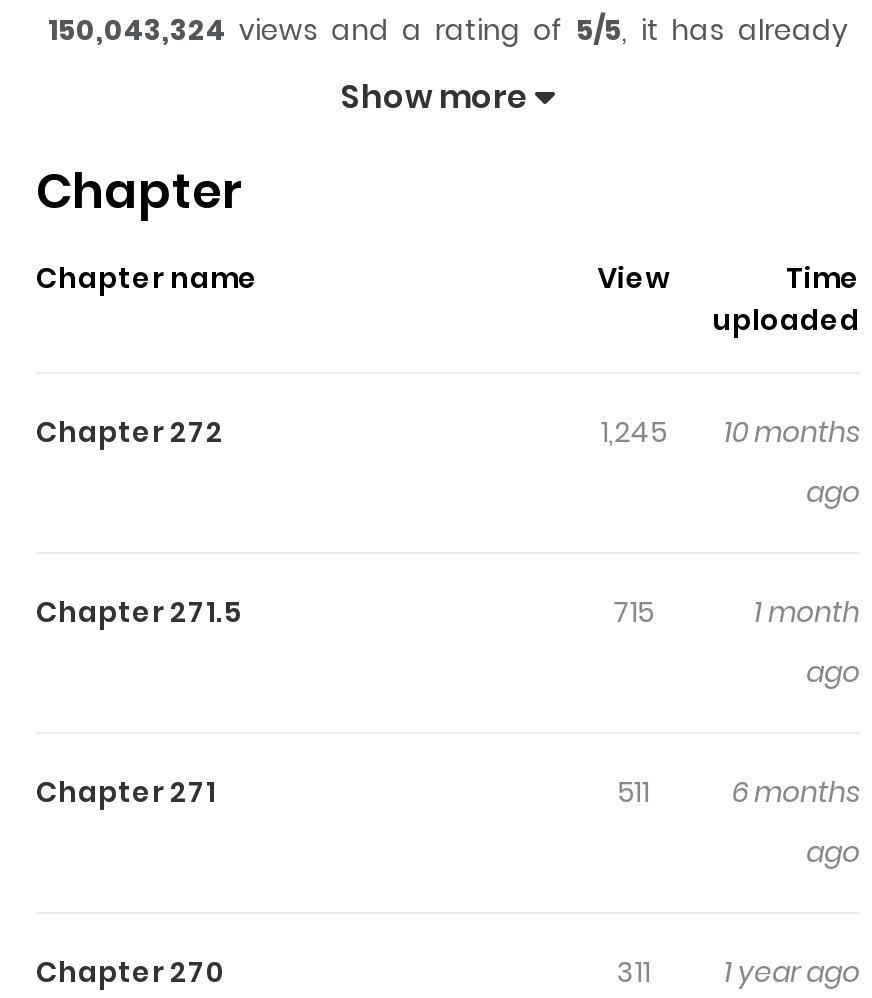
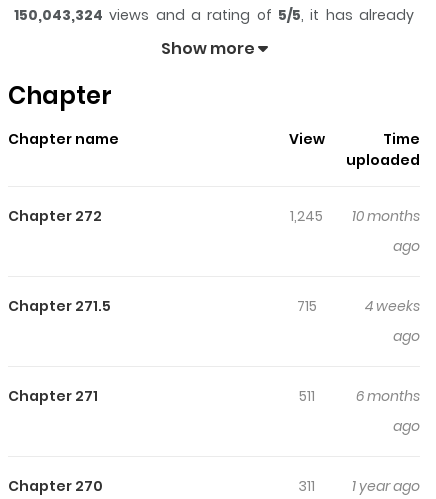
- 1 month
+ 4 weeks
